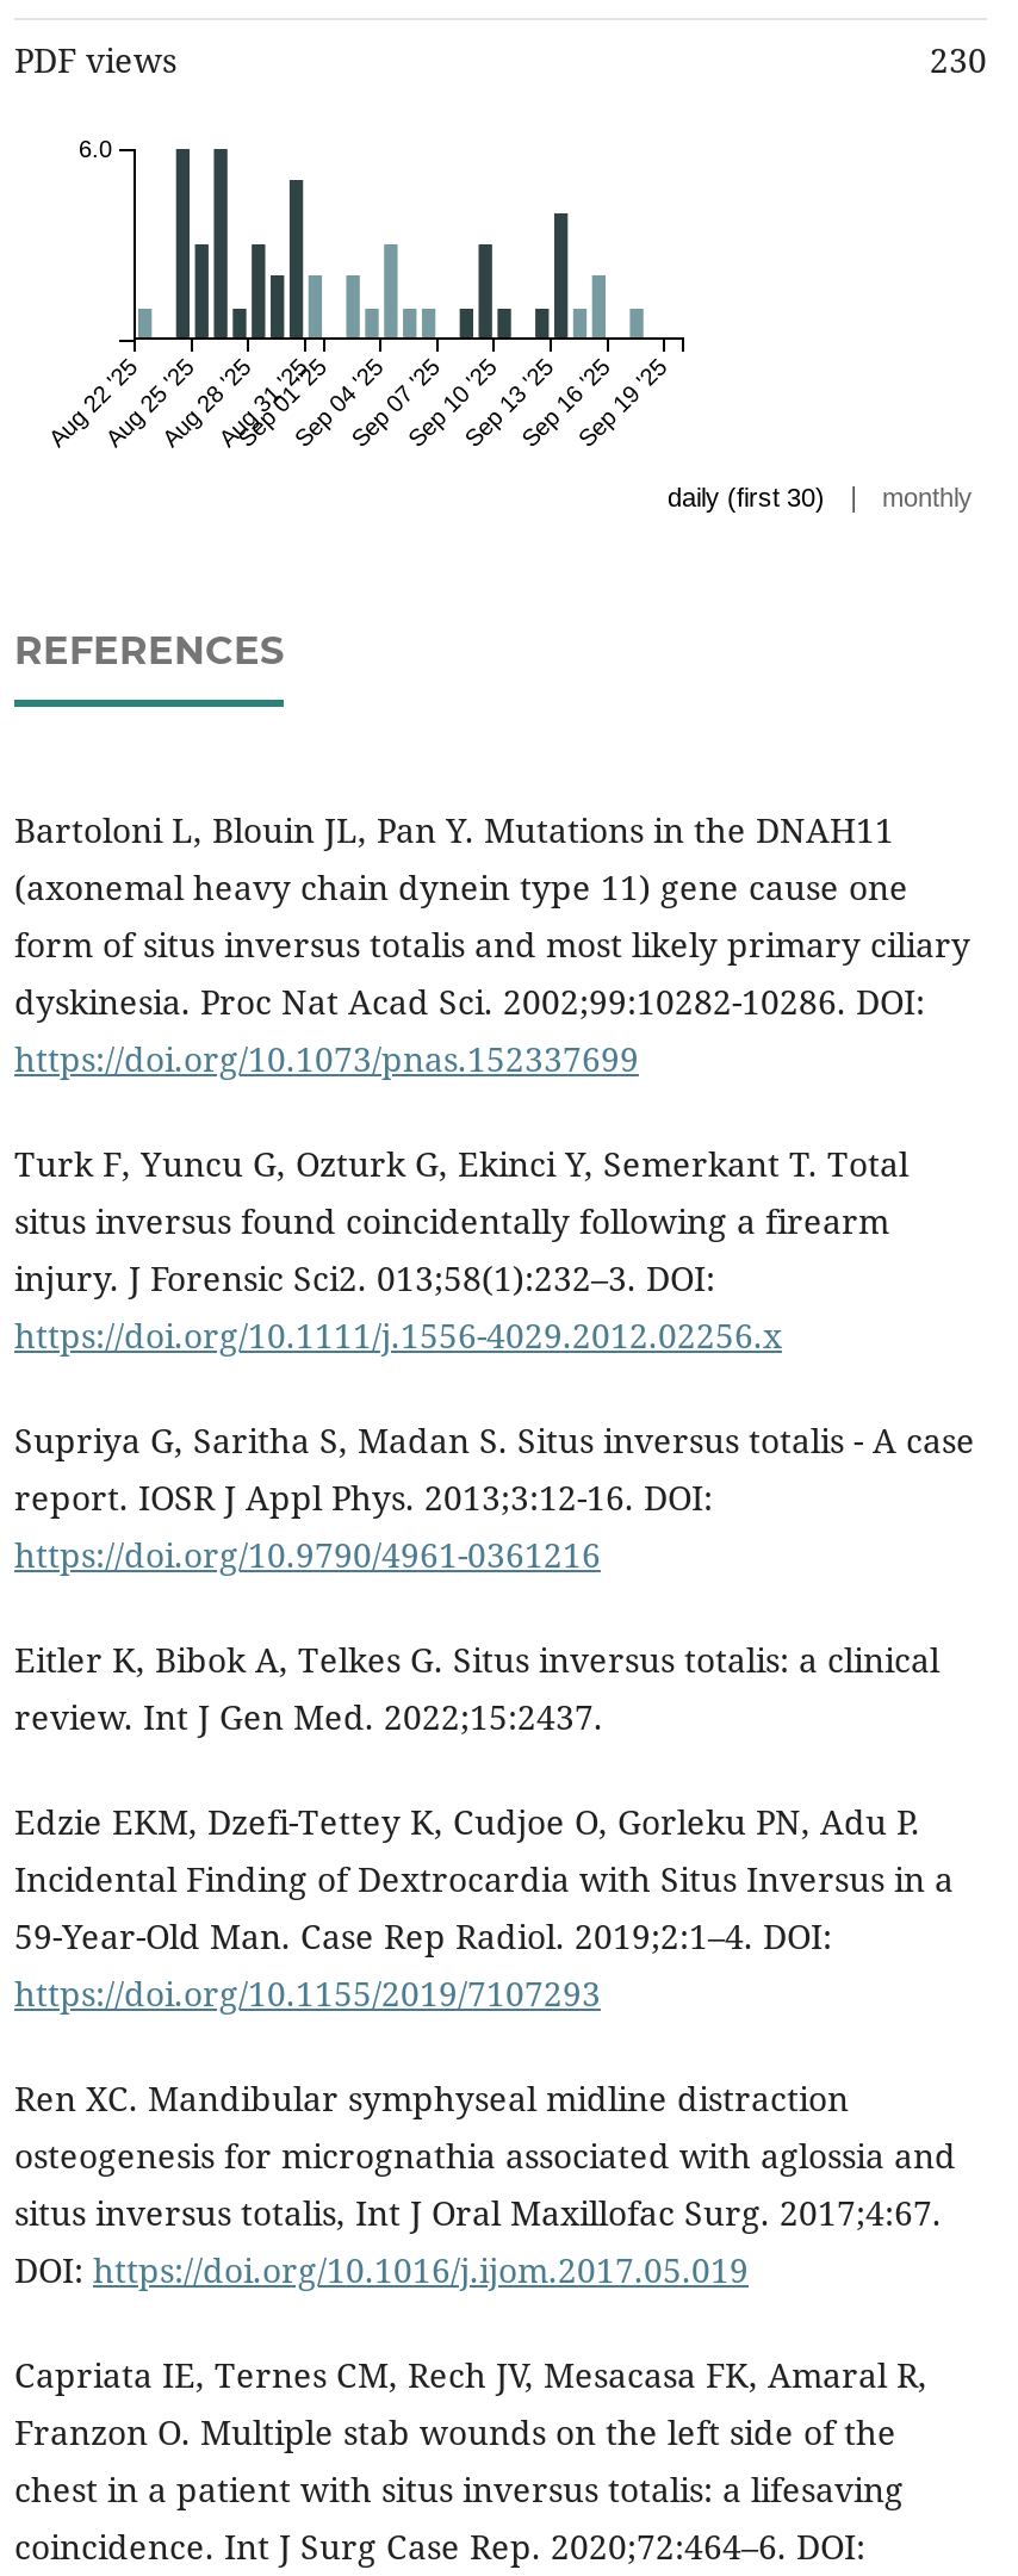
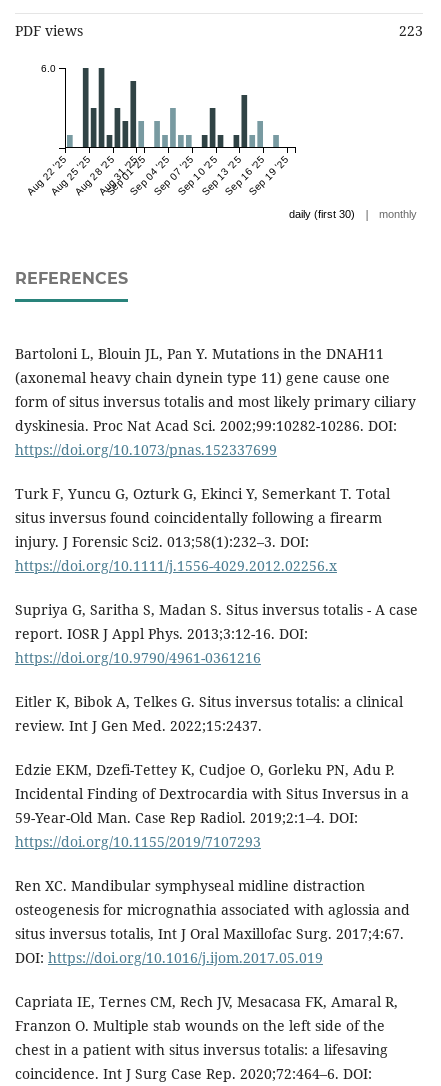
- 230
+ 223
